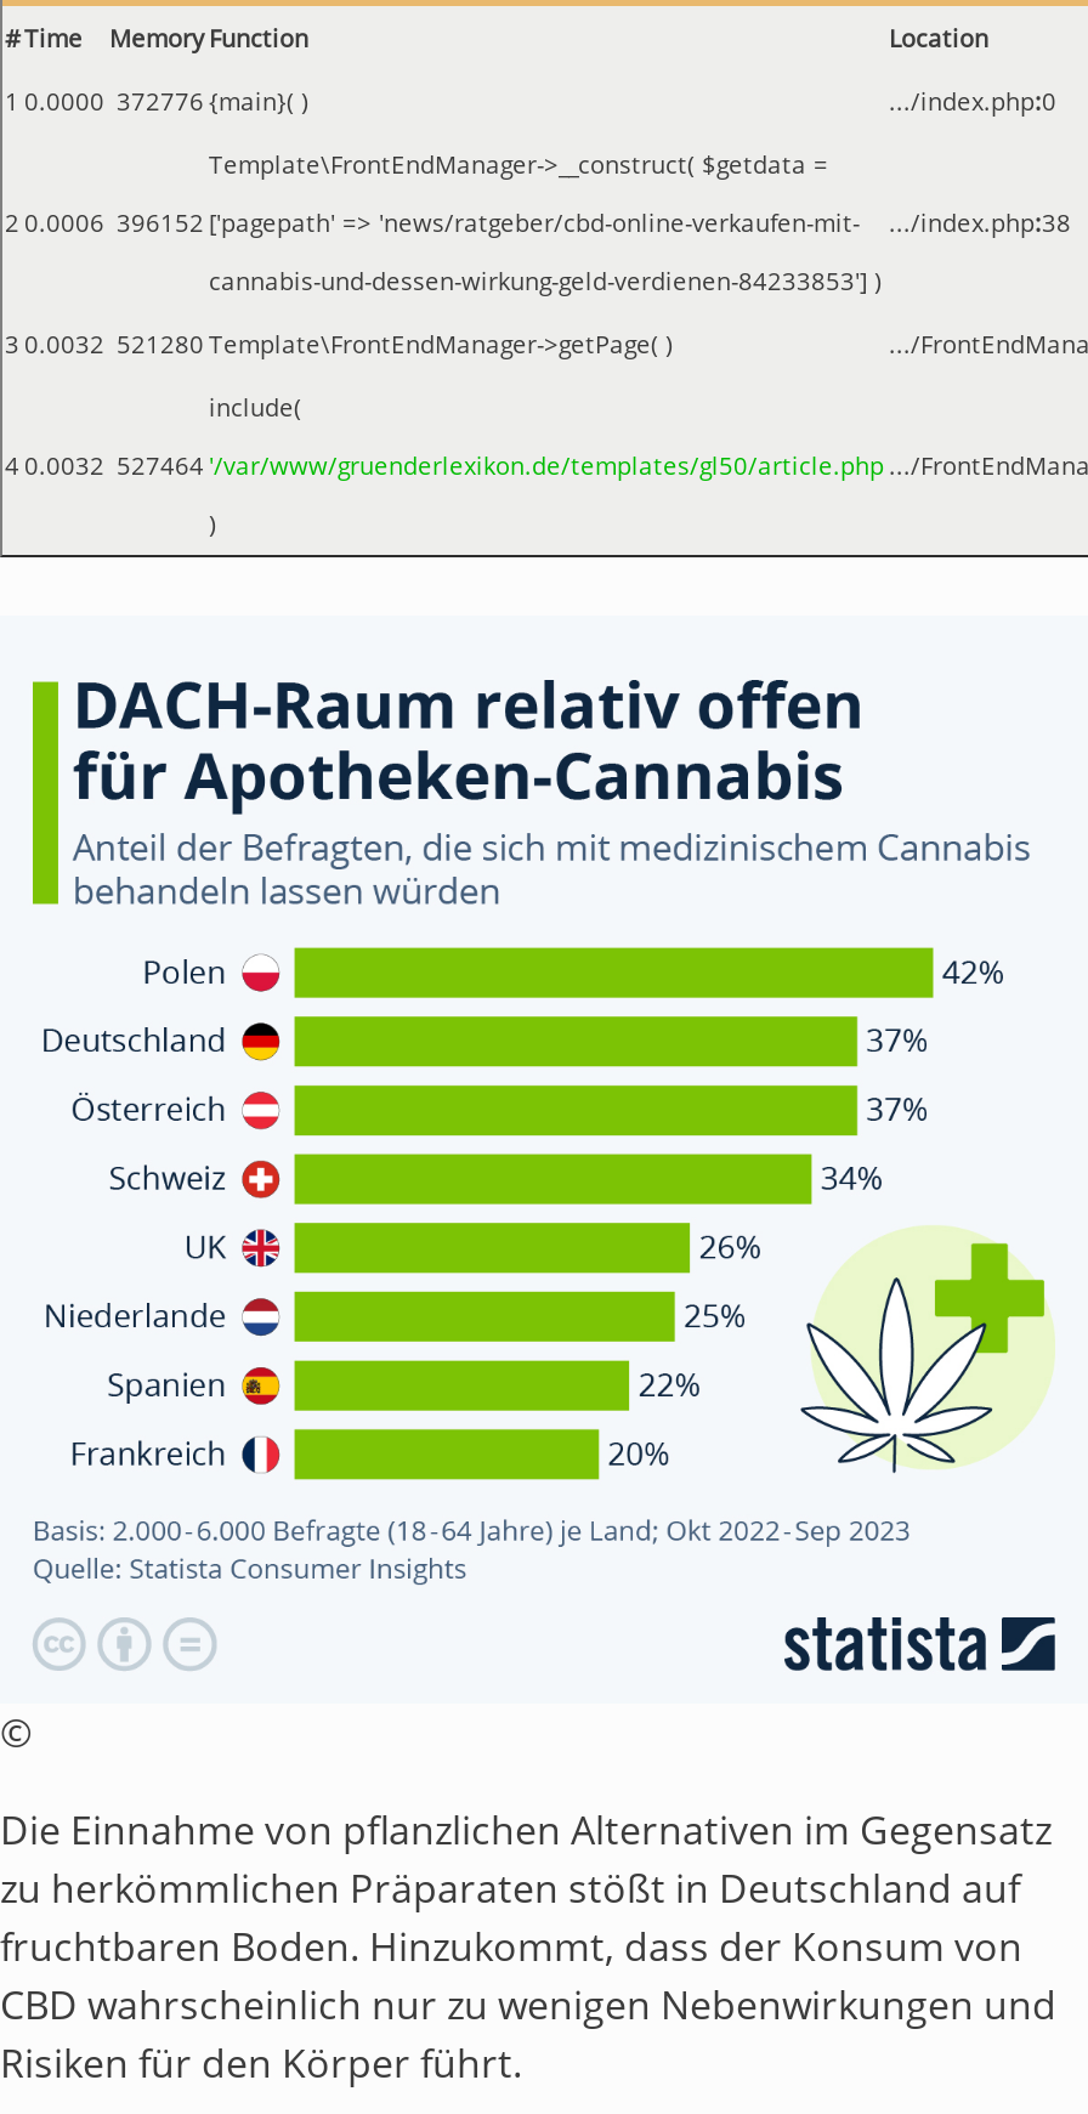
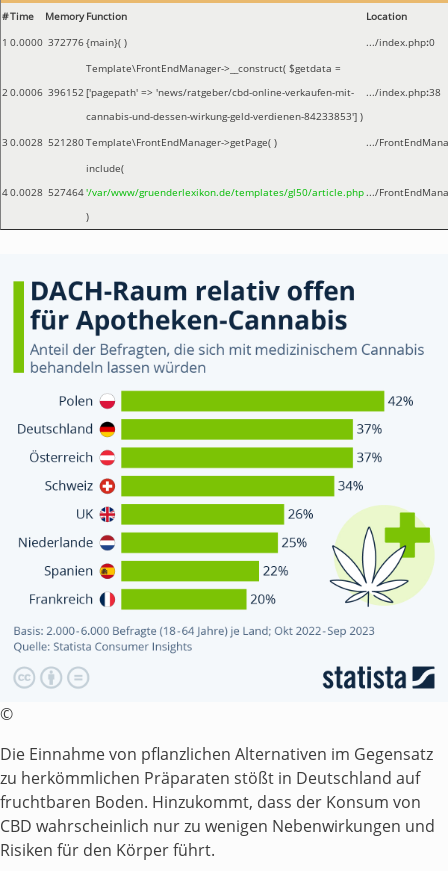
- 3 0.0032 521280 Template\FrontEndManager->getPage( )
+ 3 0.0028 521280 Template\FrontEndManager->getPage( )

- 4 0.0032 527464
+ 4 0.0028 527464
